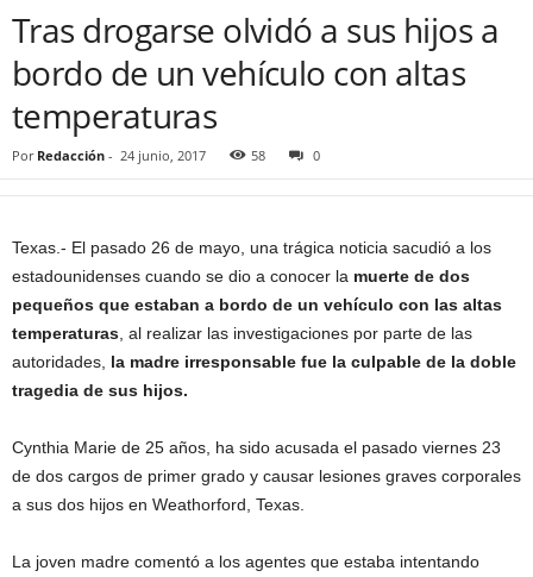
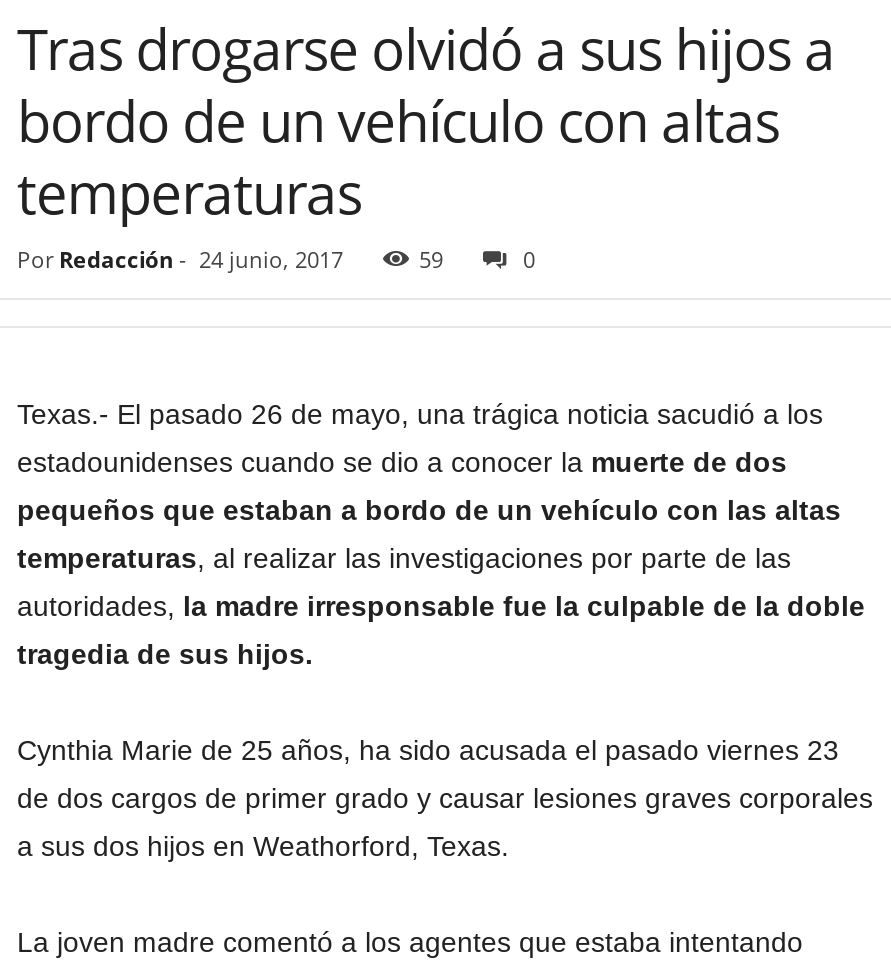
- 58
+ 59
